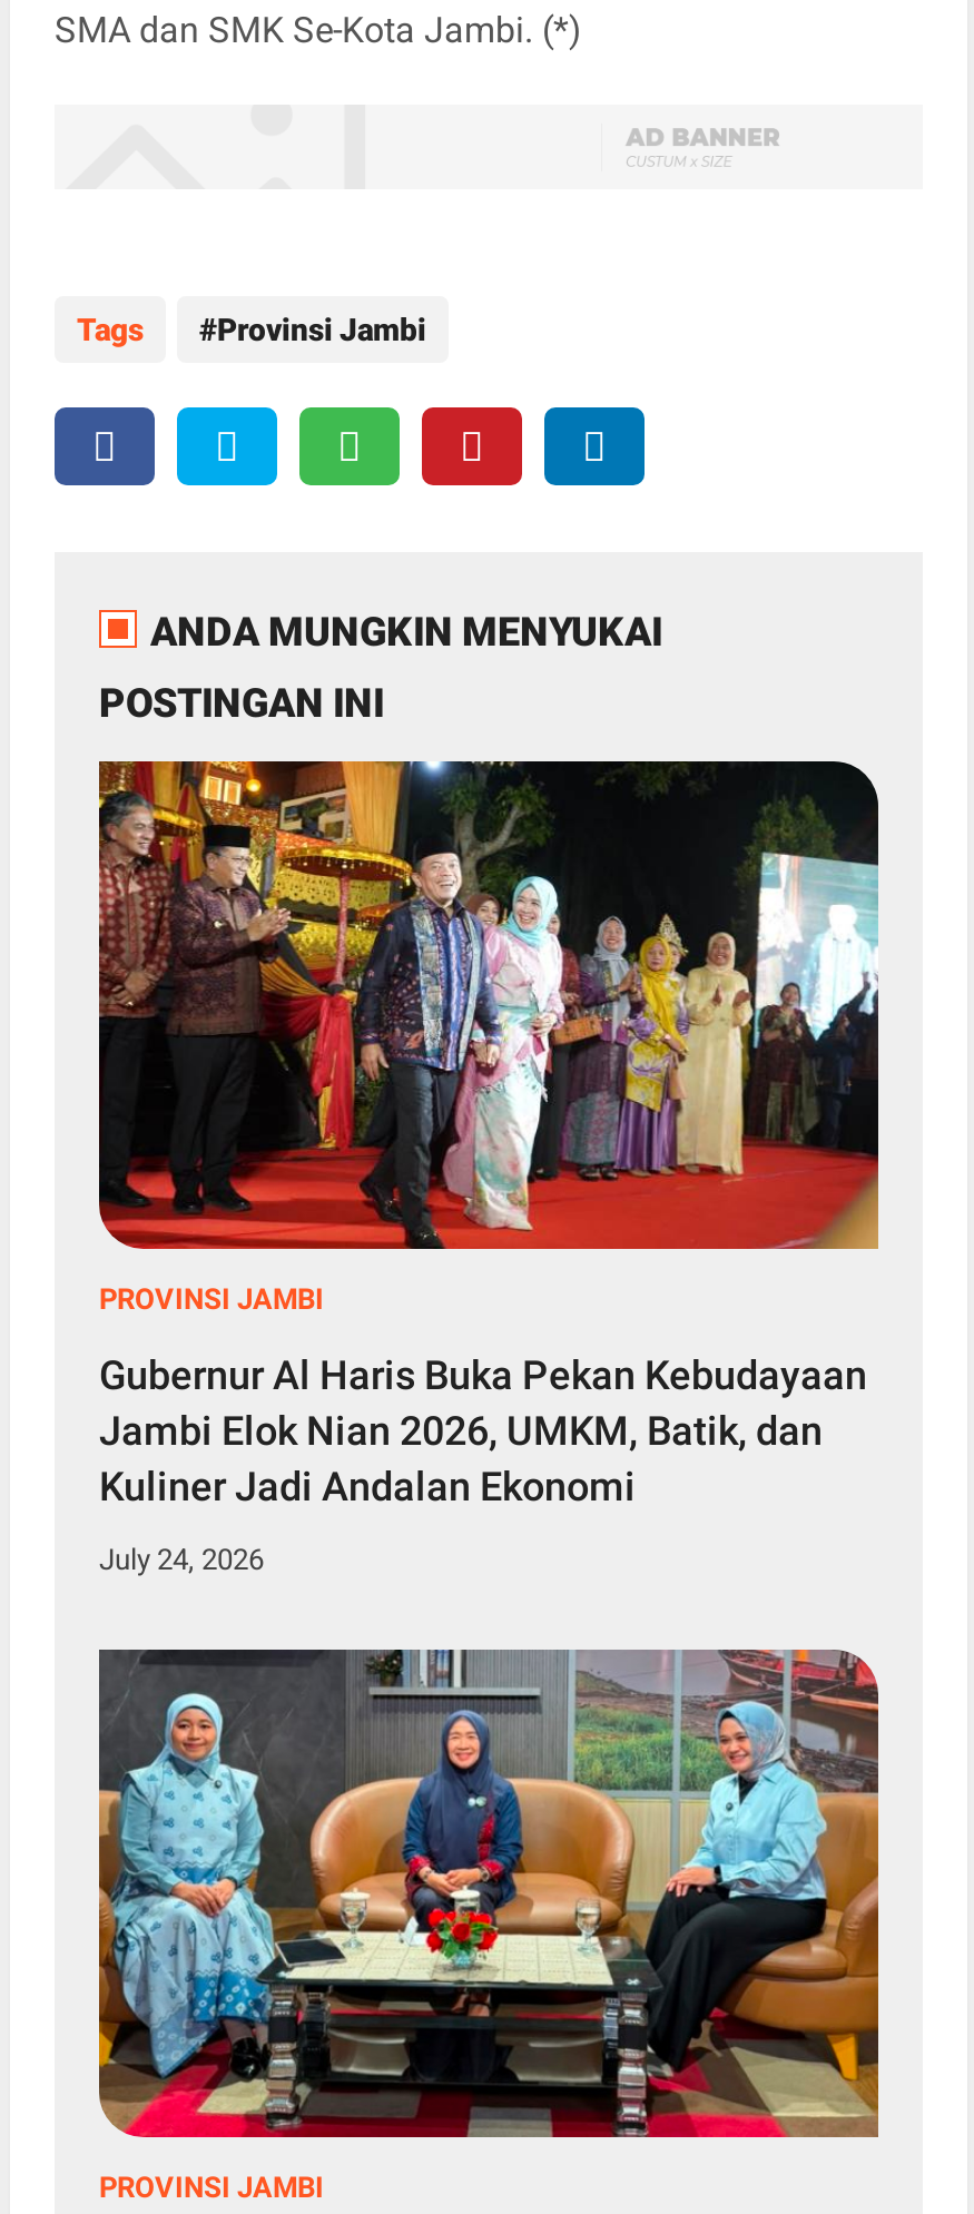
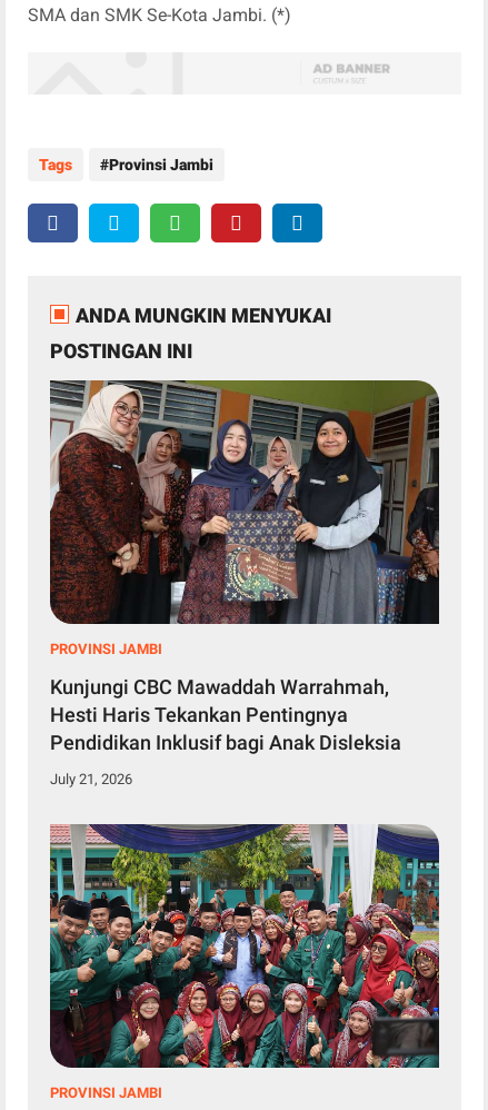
- [image]
+ [image]

- Gubernur Al Haris Buka Pekan Kebudayaan
- Jambi Elok Nian 2026, UMKM, Batik, dan
- Kuliner Jadi Andalan Ekonomi
+ Kunjungi CBC Mawaddah Warrahmah,
+ Hesti Haris Tekankan Pentingnya
+ Pendidikan Inklusif bagi Anak Disleksia

- July 24, 2026
+ July 21, 2026

- [image]
+ [image]
